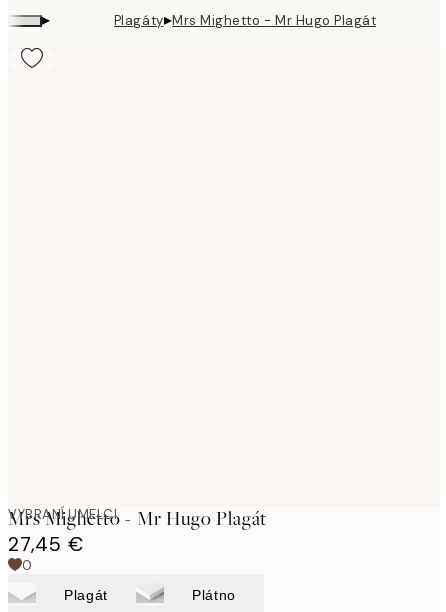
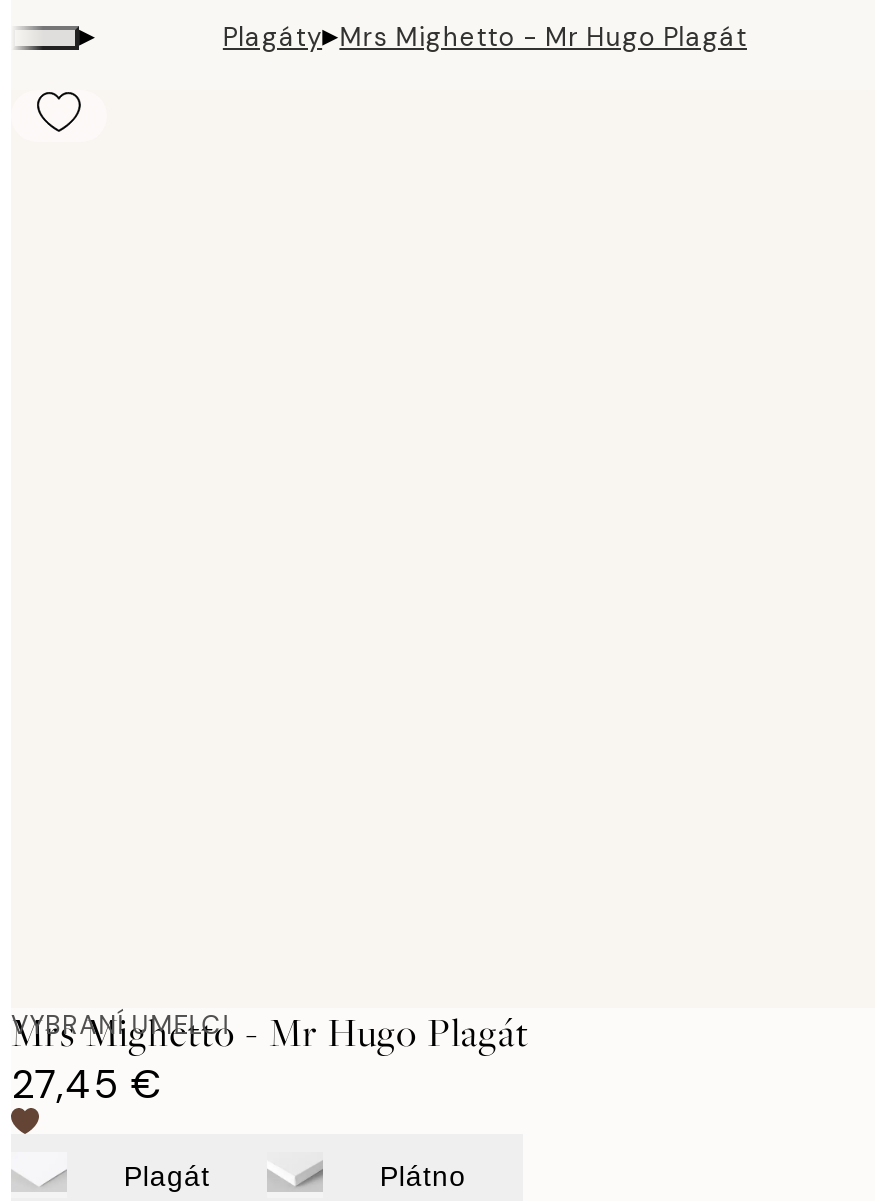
- 0
